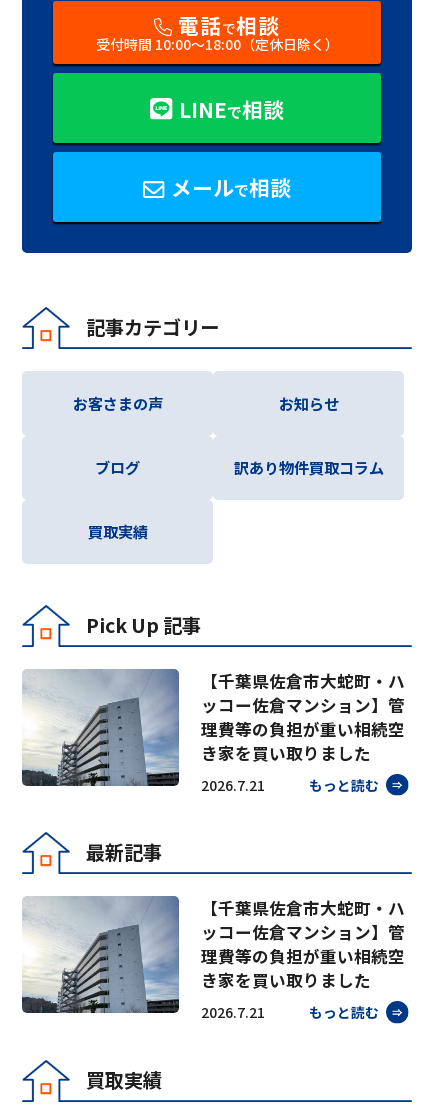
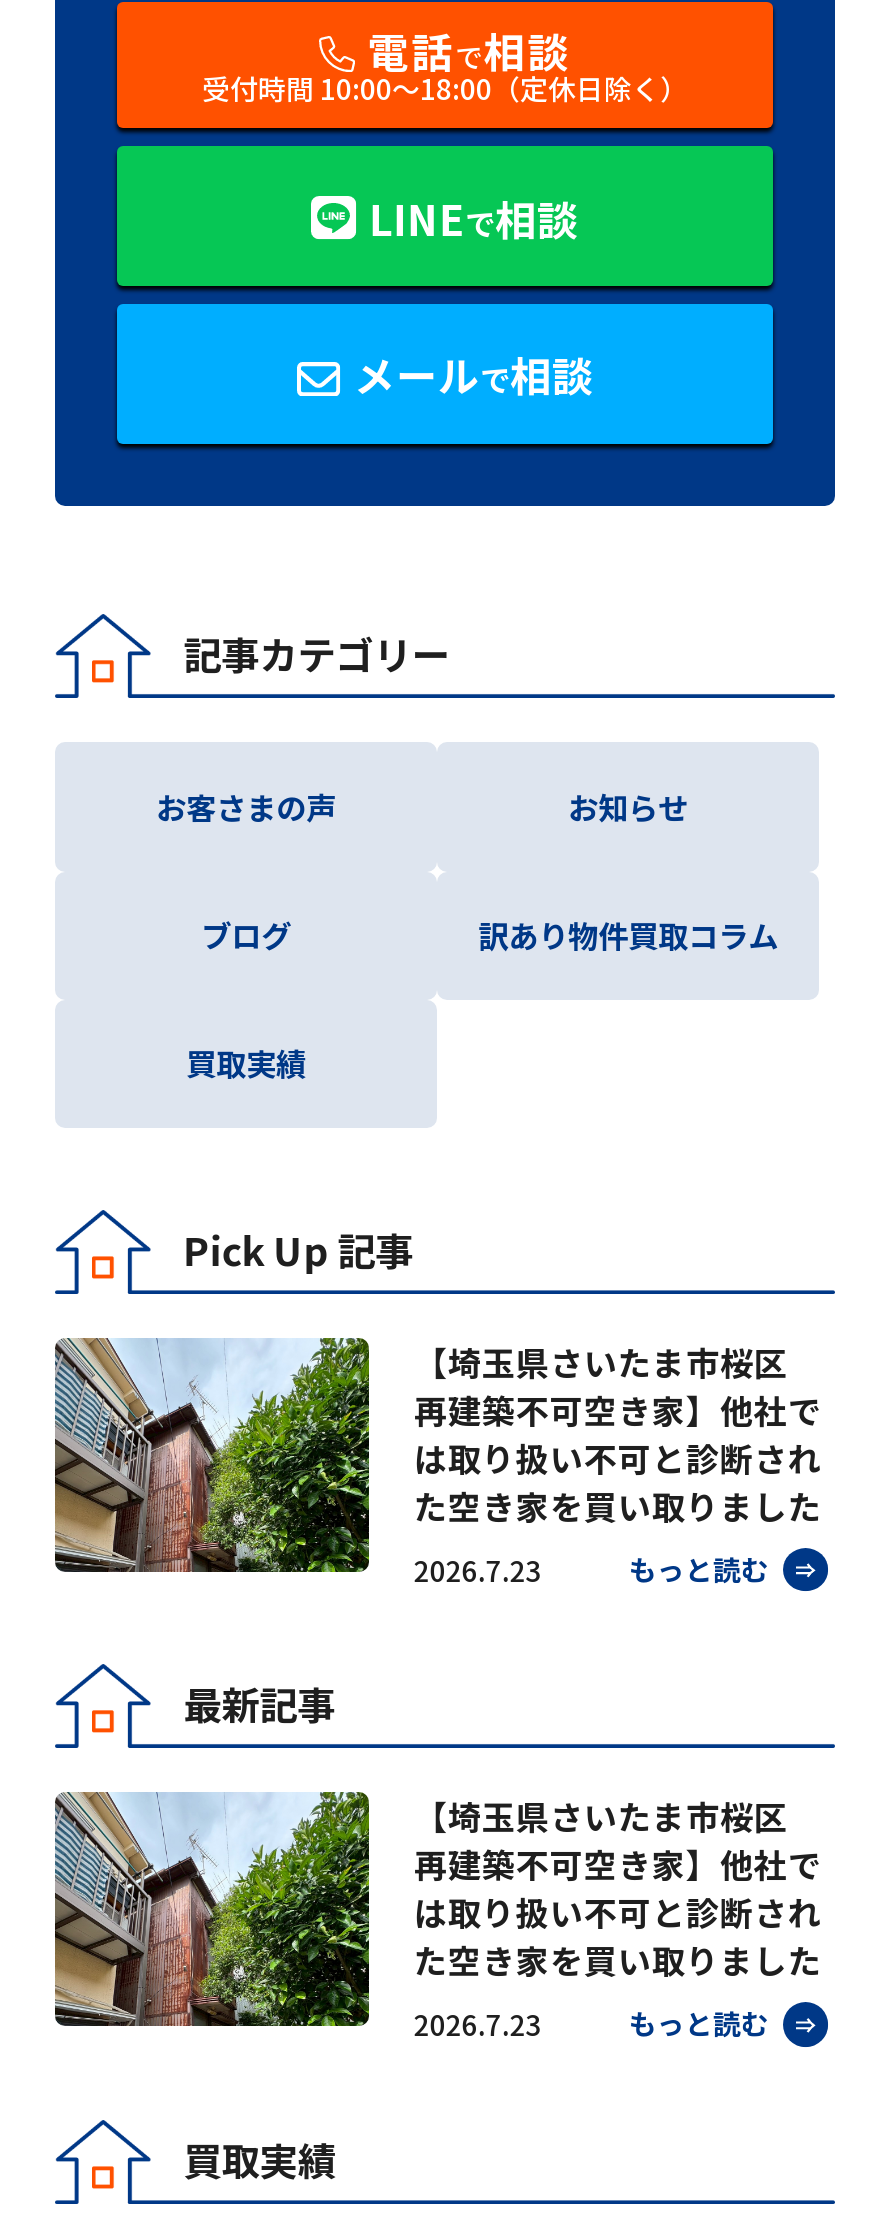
- [image]
- 【千葉県佐倉市大蛇町・ハ
- ッコー佐倉マンション】管
- 理費等の負担が重い相続空
- き家を買い取りました
- 2026.7.21
+ [image]
+ 【埼玉県さいたま市桜区
+ 再建築不可空き家】他社で
+ は取り扱い不可と診断され
+ た空き家を買い取りました
+ 2026.7.23

- [image]
- 【千葉県佐倉市大蛇町・ハ
- ッコー佐倉マンション】管
- 理費等の負担が重い相続空
- き家を買い取りました
- 2026.7.21
+ [image]
+ 【埼玉県さいたま市桜区
+ 再建築不可空き家】他社で
+ は取り扱い不可と診断され
+ た空き家を買い取りました
+ 2026.7.23
